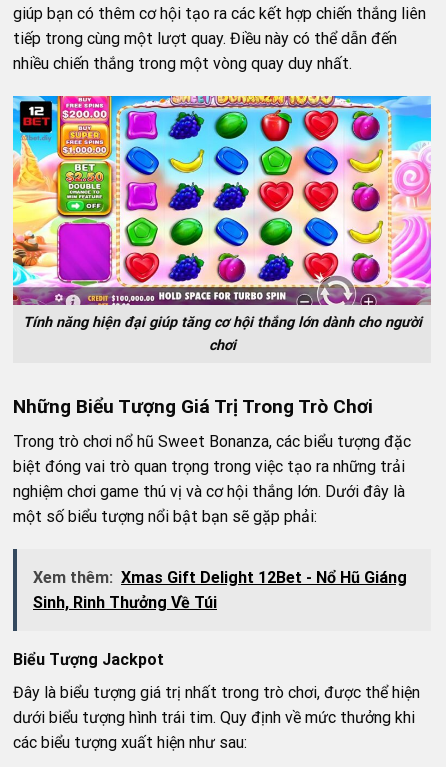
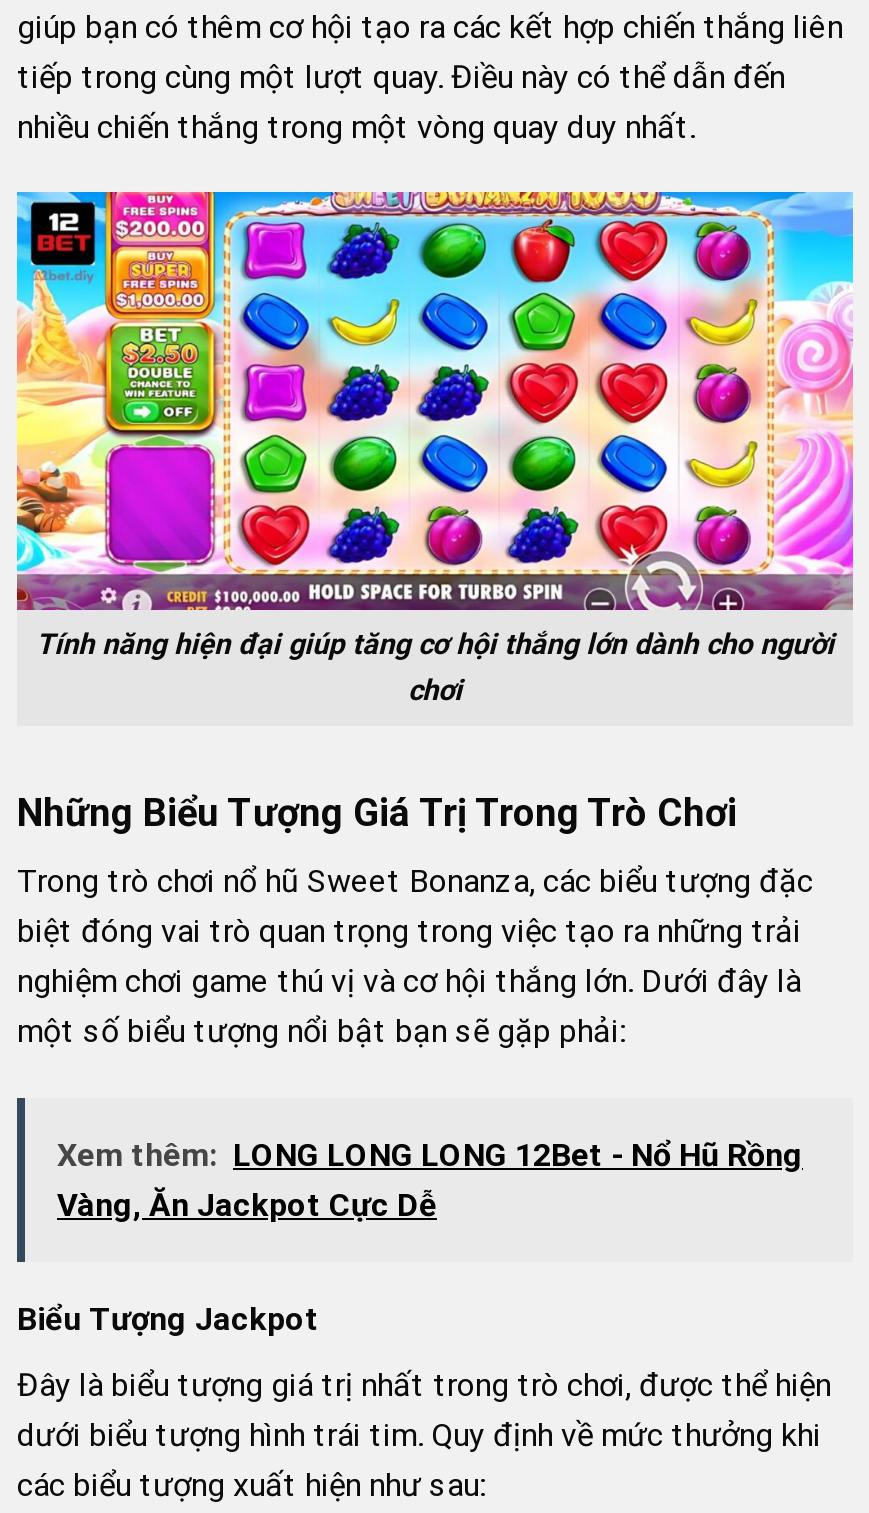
- Xem thêm: Xmas Gift Delight 12Bet - Nổ Hũ Giáng
- Sinh, Rinh Thưởng Về Túi
+ Xem thêm: LONG LONG LONG 12Bet - Nổ Hũ Rồng
+ Vàng, Ăn Jackpot Cực Dễ
